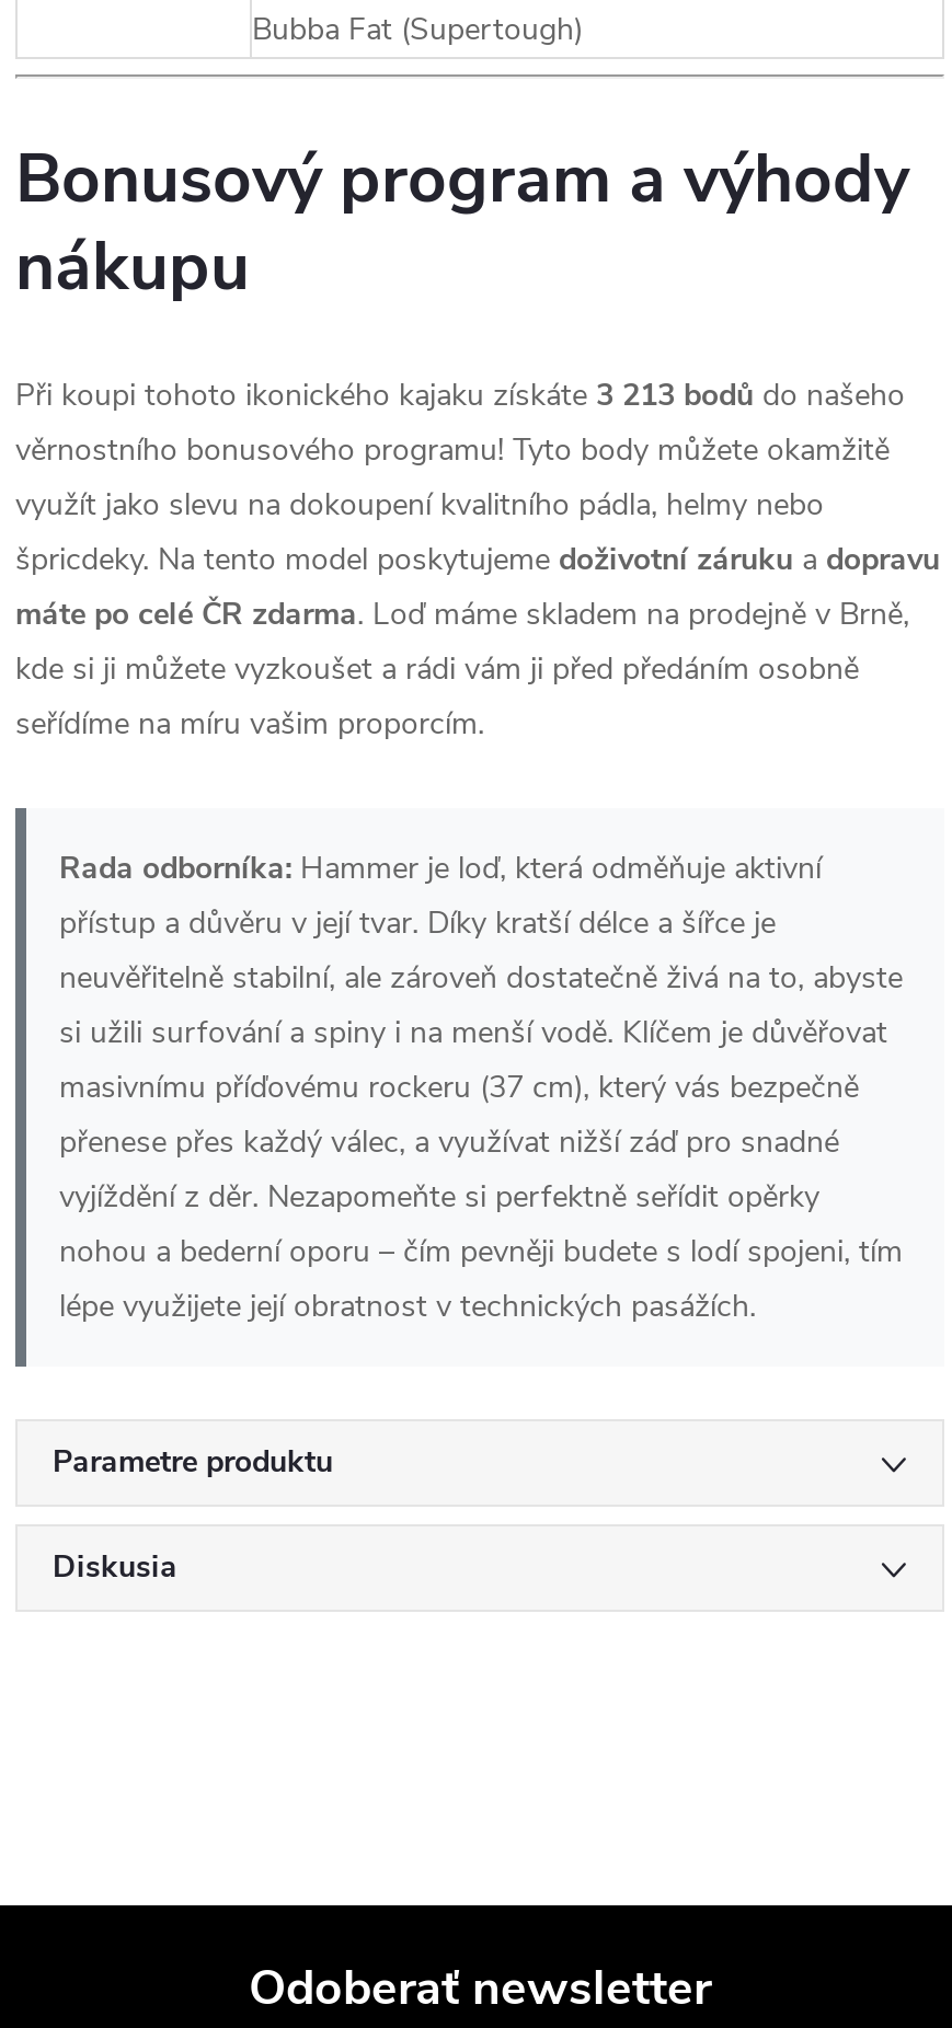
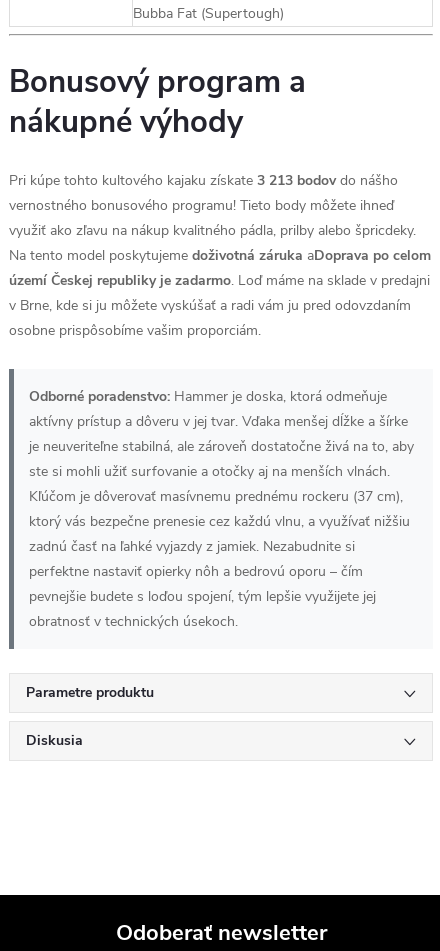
- Bonusový program a výhody
- nákupu
+ Bonusový program a
+ nákupné výhody

- Při koupi tohoto ikonického kajaku získáte 3 213 bodů do našeho
- věrnostního bonusového programu! Tyto body můžete okamžitě
- využít jako slevu na dokoupení kvalitního pádla, helmy nebo
- špricdeky. Na tento model poskytujeme doživotní záruku a dopravu
- máte po celé ČR zdarma. Loď máme skladem na prodejně v Brně,
- kde si ji můžete vyzkoušet a rádi vám ji před předáním osobně
- seřídíme na míru vašim proporcím.
+ Pri kúpe tohto kultového kajaku získate 3 213 bodov do nášho
+ vernostného bonusového programu! Tieto body môžete ihneď
+ využiť ako zľavu na nákup kvalitného pádla, prilby alebo špricdeky.
+ Na tento model poskytujeme doživotná záruka a Doprava po celom
+ území Českej republiky je zadarmo. Loď máme na sklade v predajni
+ v Brne, kde si ju môžete vyskúšať a radi vám ju pred odovzdaním
+ osobne prispôsobíme vašim proporciám.

- Rada odborníka: Hammer je loď, která odměňuje aktivní
- přístup a důvěru v její tvar. Díky kratší délce a šířce je
- neuvěřitelně stabilní, ale zároveň dostatečně živá na to, abyste
- si užili surfování a spiny i na menší vodě. Klíčem je důvěřovat
- masivnímu příďovému rockeru (37 cm), který vás bezpečně
- přenese přes každý válec, a využívat nižší záď pro snadné
- vyjíždění z děr. Nezapomeňte si perfektně seřídit opěrky
- nohou a bederní oporu – čím pevněji budete s lodí spojeni, tím
- lépe využijete její obratnost v technických pasážích.
+ Odborné poradenstvo: Hammer je doska, ktorá odmeňuje
+ aktívny prístup a dôveru v jej tvar. Vďaka menšej dĺžke a šírke
+ je neuveriteľne stabilná, ale zároveň dostatočne živá na to, aby
+ ste si mohli užiť surfovanie a otočky aj na menších vlnách.
+ Kľúčom je dôverovať masívnemu prednému rockeru (37 cm),
+ ktorý vás bezpečne prenesie cez každú vlnu, a využívať nižšiu
+ zadnú časť na ľahké vyjazdy z jamiek. Nezabudnite si
+ perfektne nastaviť opierky nôh a bedrovú oporu – čím
+ pevnejšie budete s loďou spojení, tým lepšie využijete jej
+ obratnosť v technických úsekoch.
